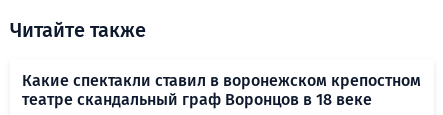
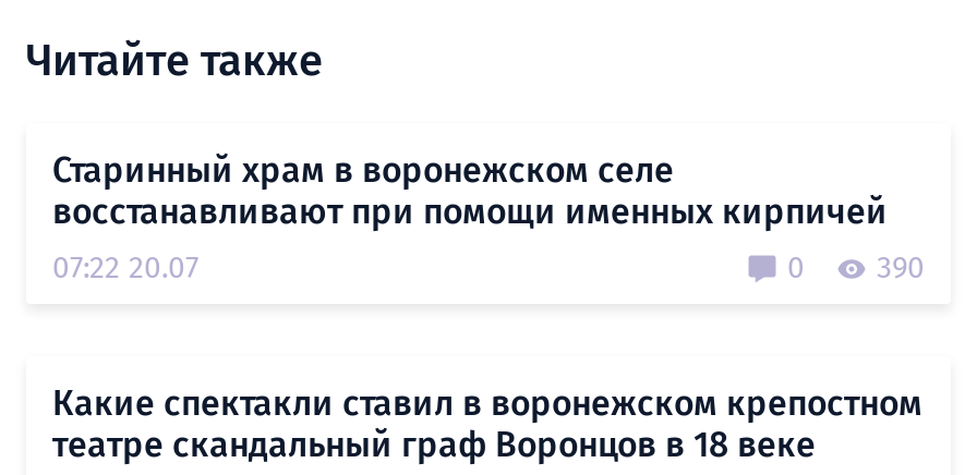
+ Старинный храм в воронежском селе
+ восстанавливают при помощи именных кирпичей
+ 07:22 20.07
+ 0
+ 390
